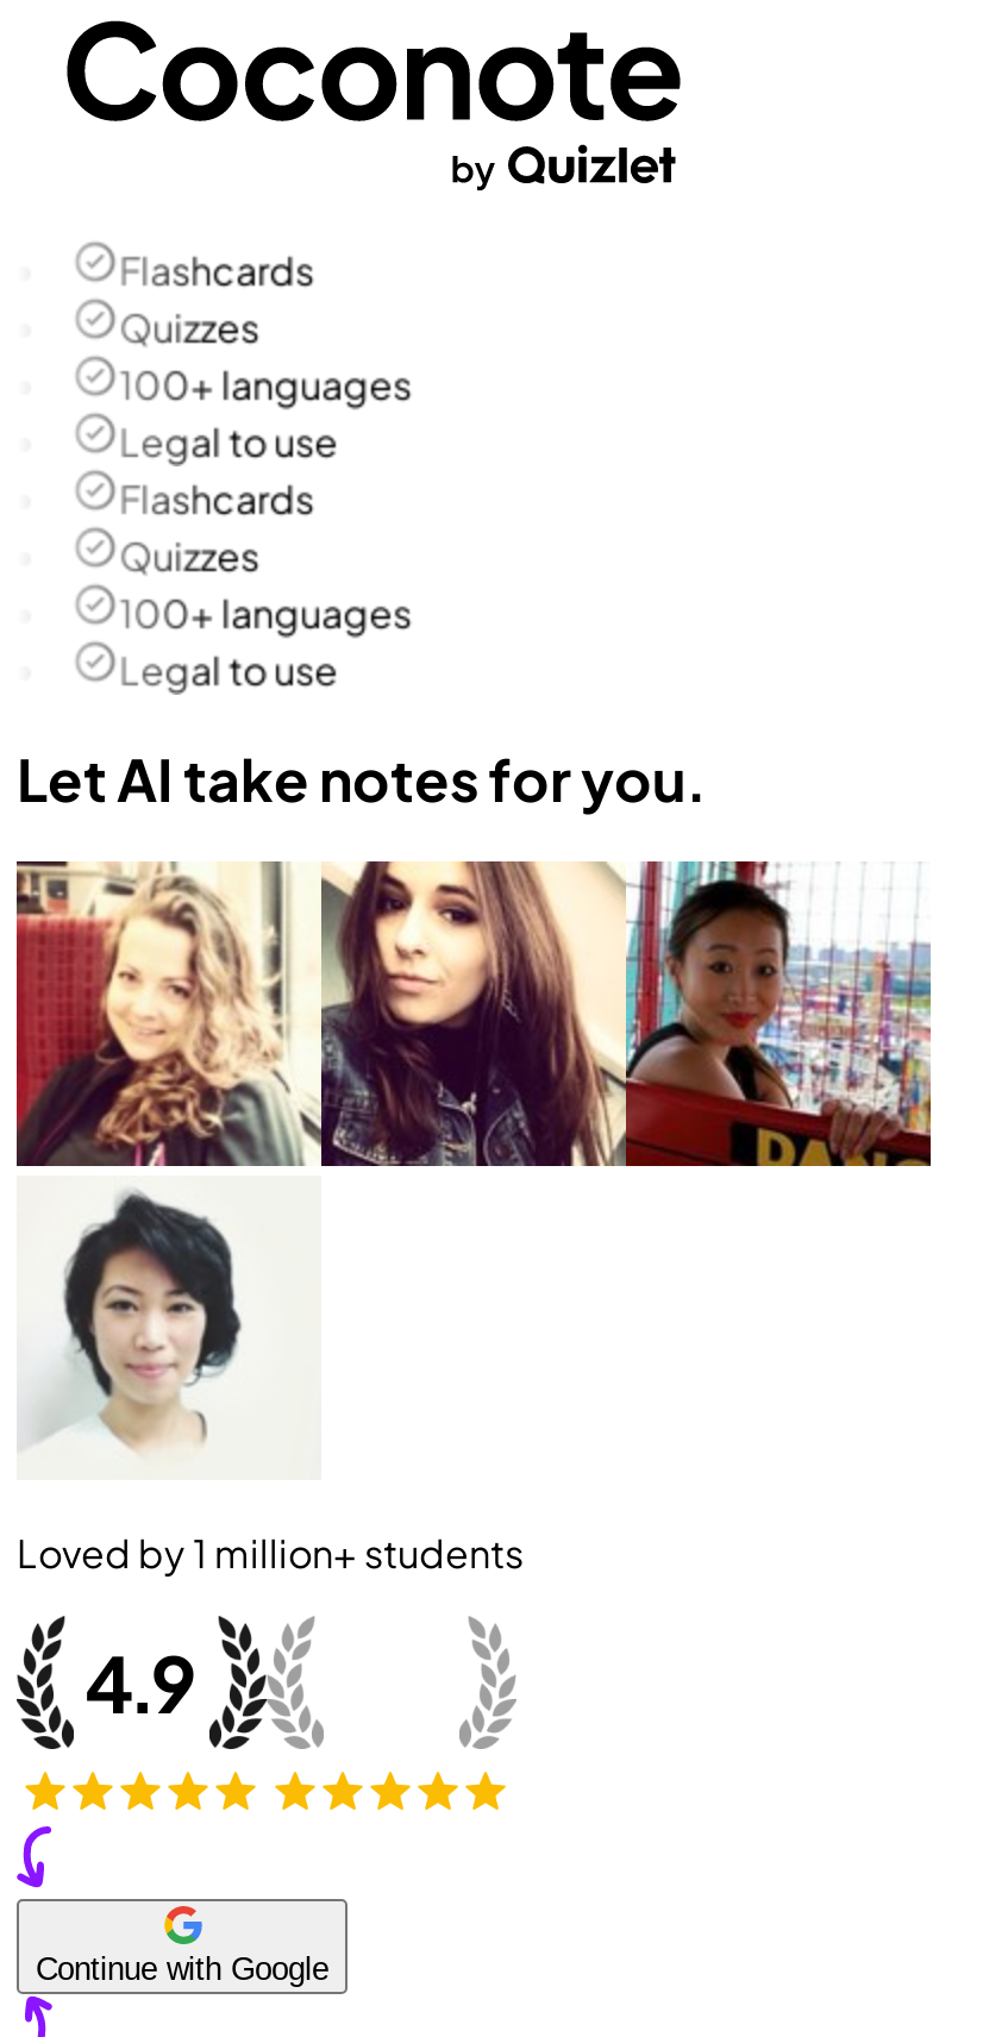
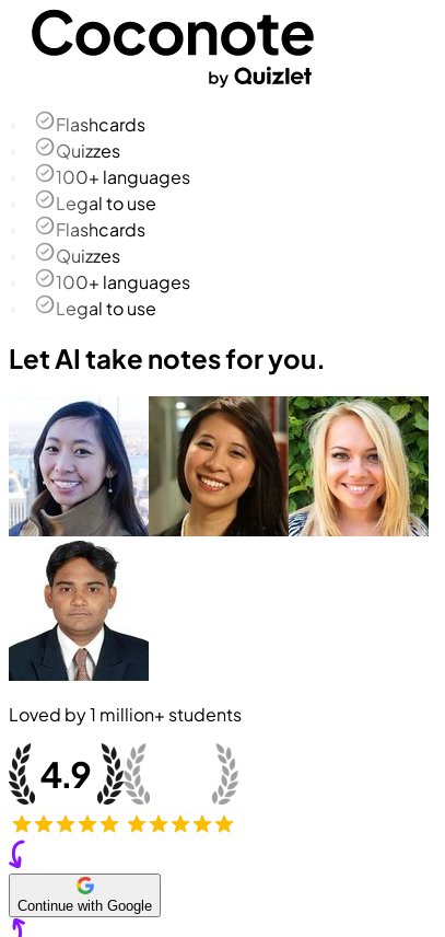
- [image]
+ [image]
